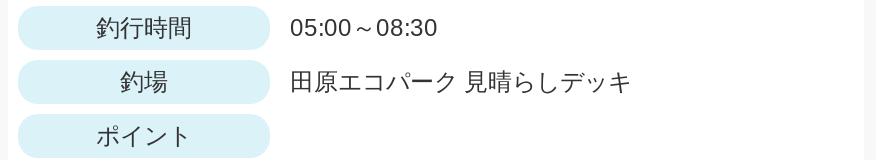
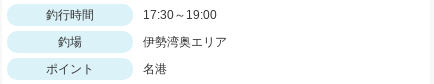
- 05:00～08:30
+ 17:30～19:00

- 田原エコパーク 見晴らしデッキ
+ 伊勢湾奥エリア

+ 名港
